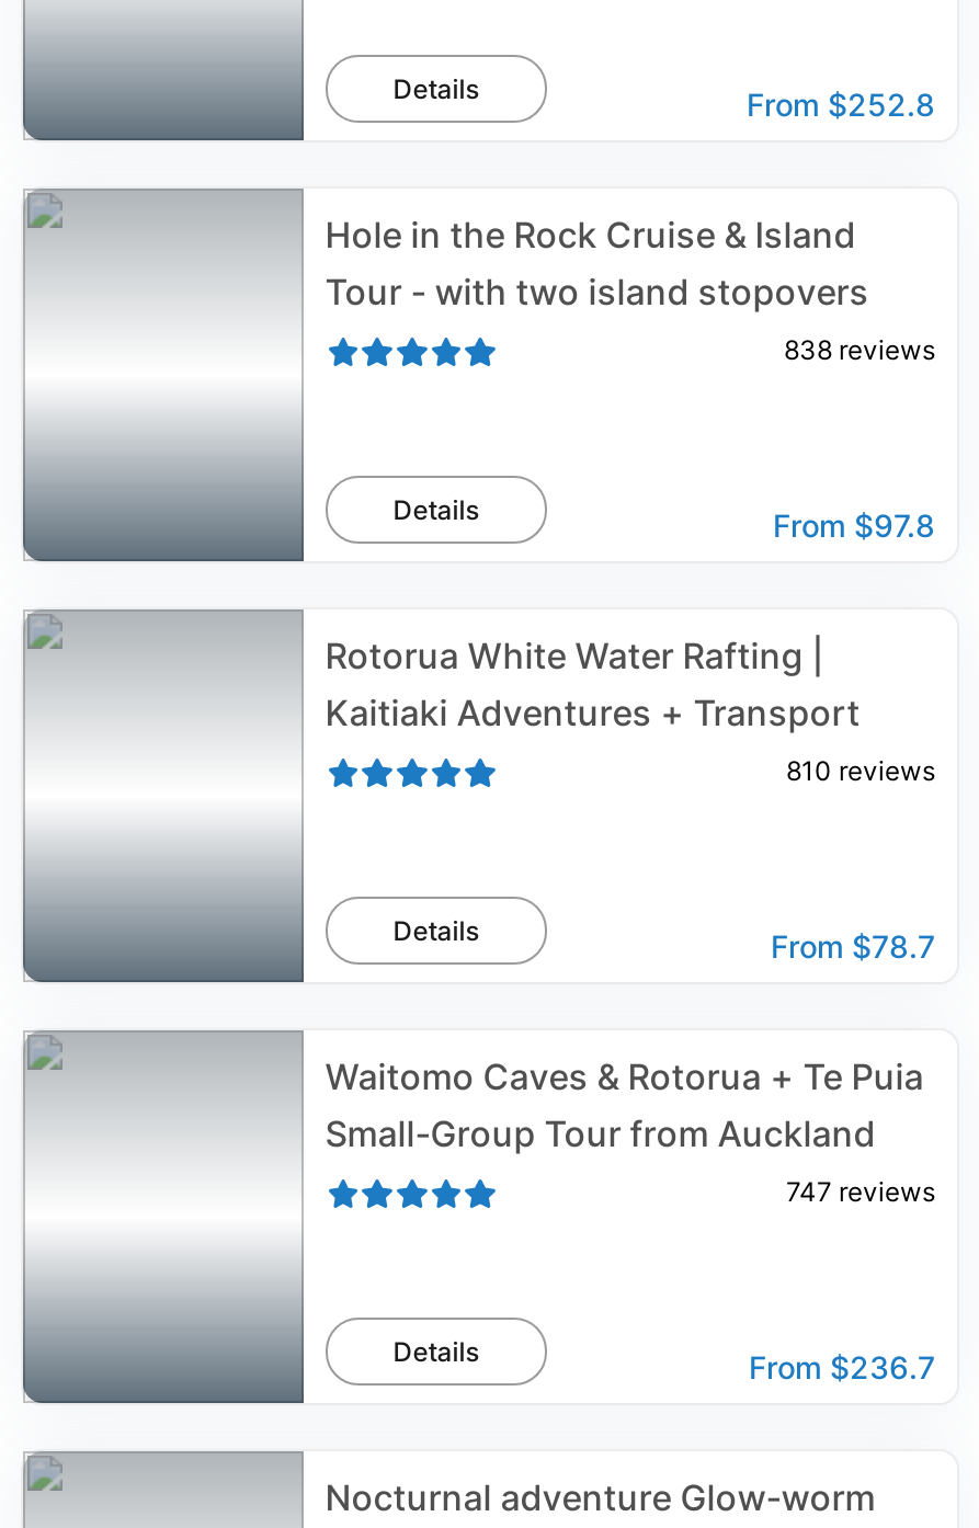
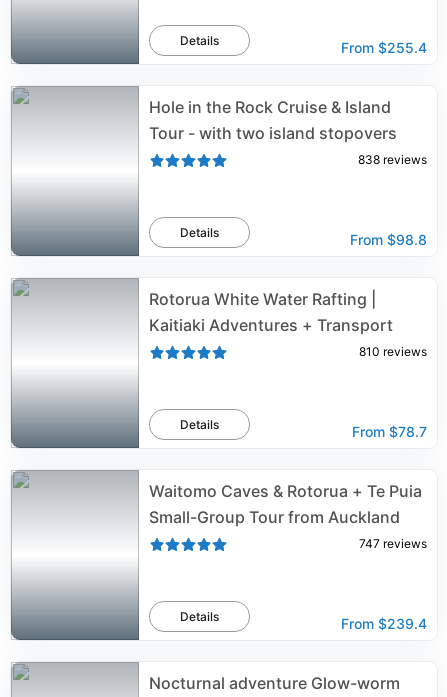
- From $252.8
+ From $255.4

- From $97.8
+ From $98.8

- From $236.7
+ From $239.4
